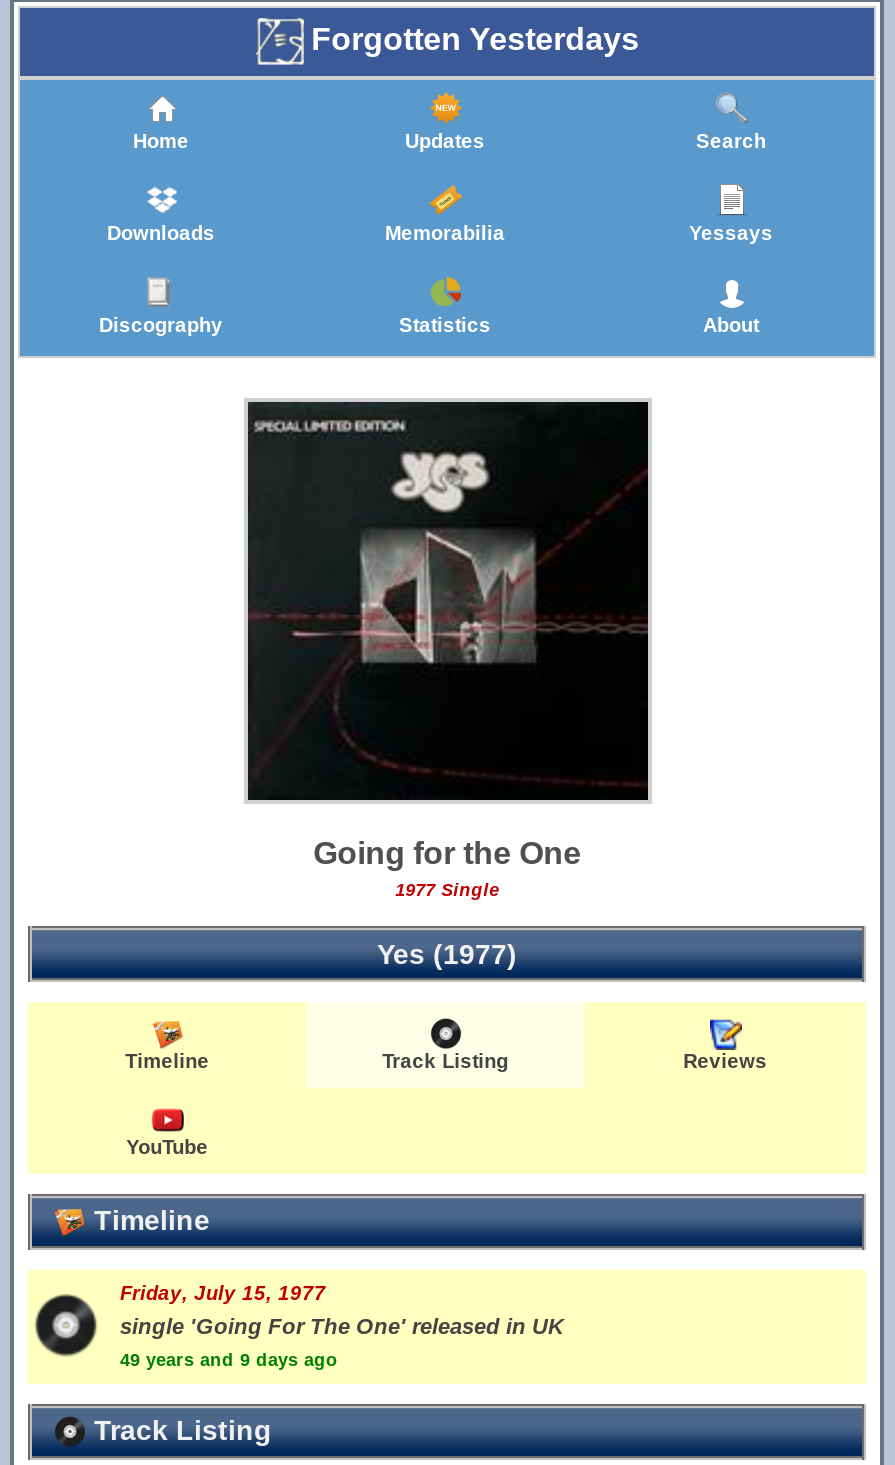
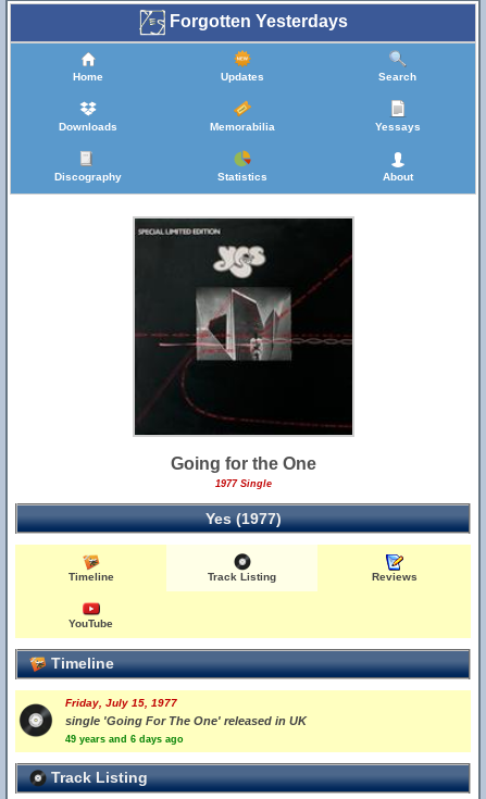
- 49 years and 9 days ago
+ 49 years and 6 days ago
